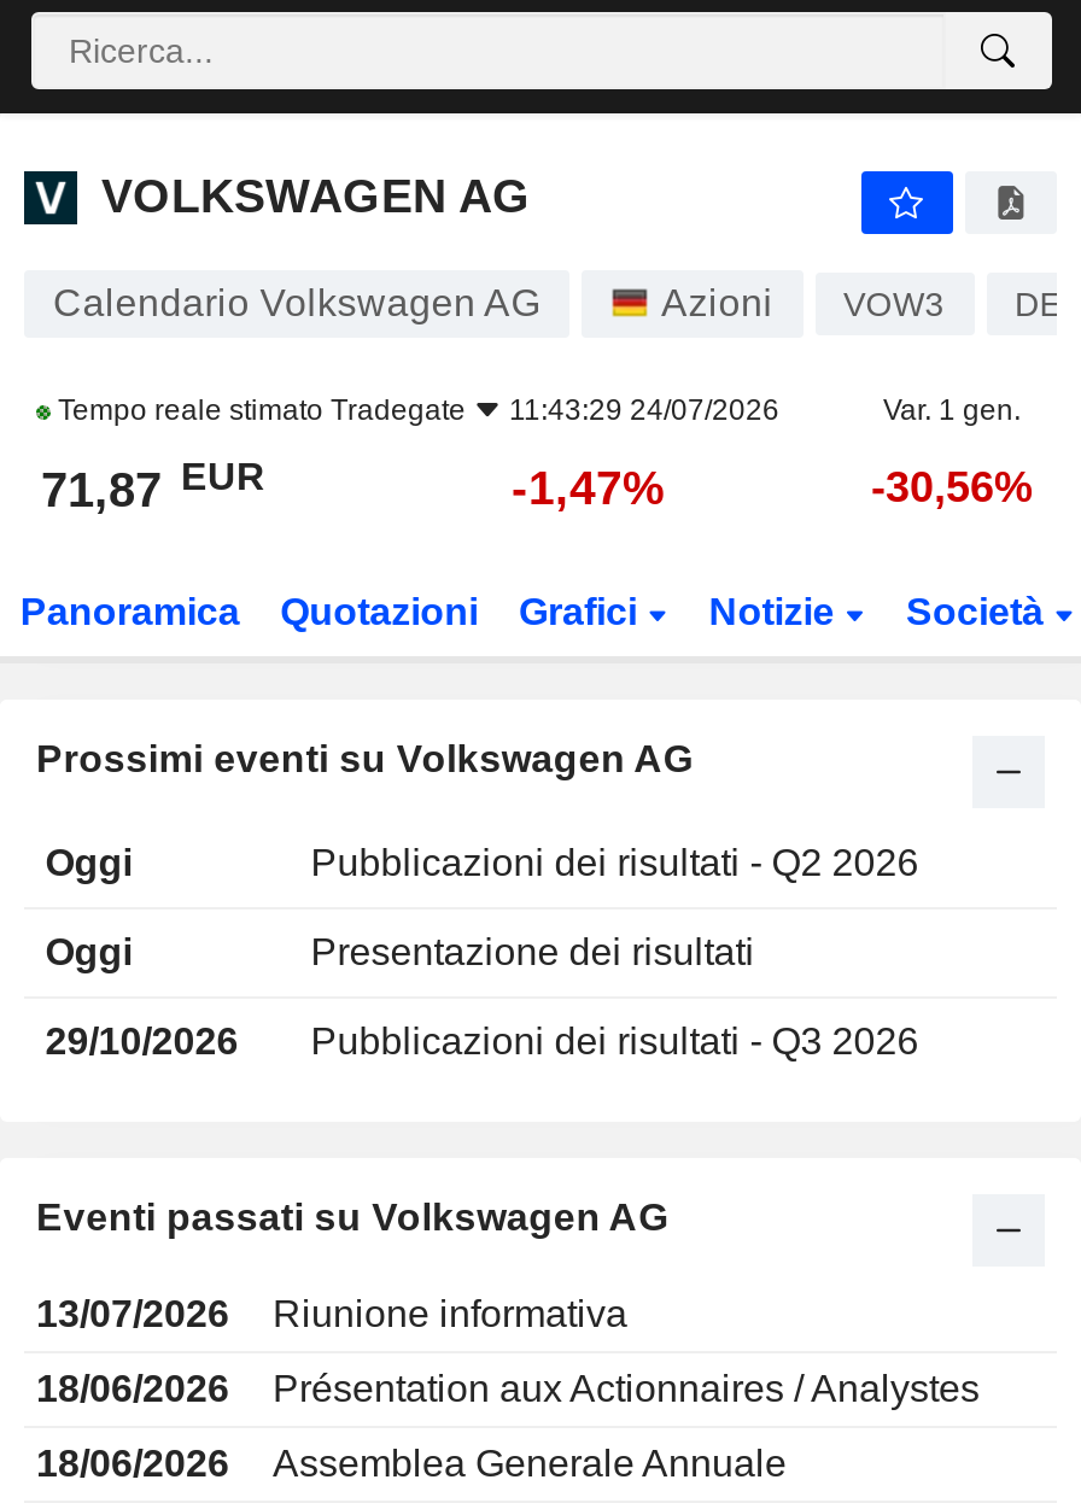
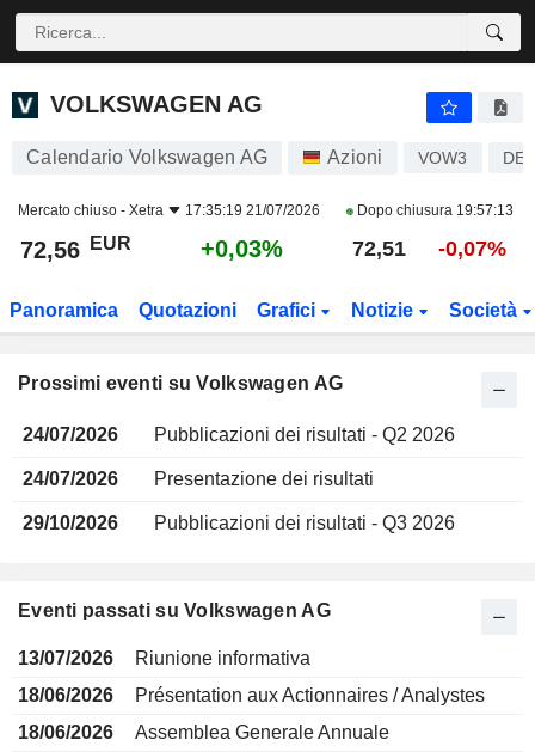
- Tempo reale stimato Tradegate
- 11:43:29 24/07/2026
- Var. 1 gen.
+ Mercato chiuso - Xetra
+ 17:35:19 21/07/2026
+ Dopo chiusura 19:57:13

- 71,87 EUR
- -1,47%
- -30,56%
+ 72,56 EUR
+ +0,03%
+ 72,51
+ -0,07%

- Oggi
+ 24/07/2026

- Oggi
+ 24/07/2026
